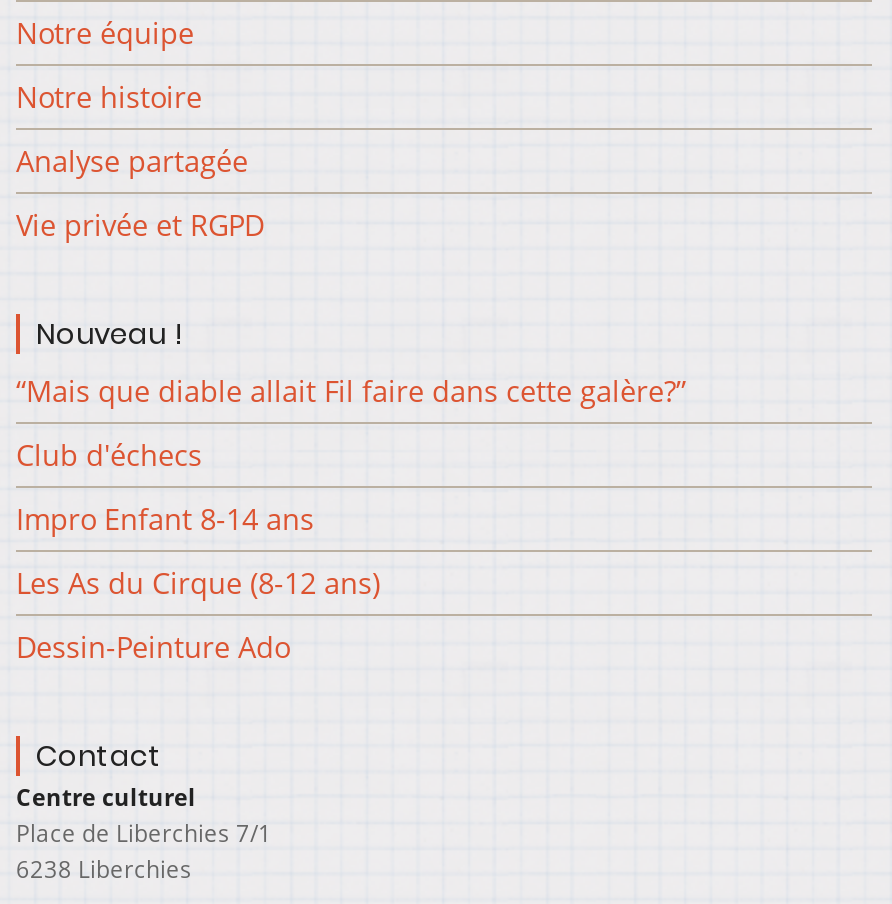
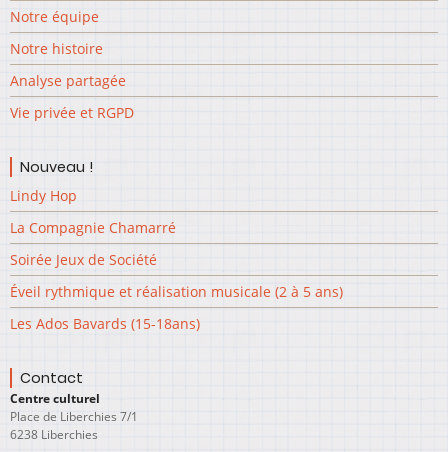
- “Mais que diable allait Fil faire dans cette galère?”
+ Lindy Hop

- Club d'échecs
+ La Compagnie Chamarré

- Impro Enfant 8-14 ans
+ Soirée Jeux de Société

- Les As du Cirque (8-12 ans)
+ Éveil rythmique et réalisation musicale (2 à 5 ans)

- Dessin-Peinture Ado
+ Les Ados Bavards (15-18ans)
